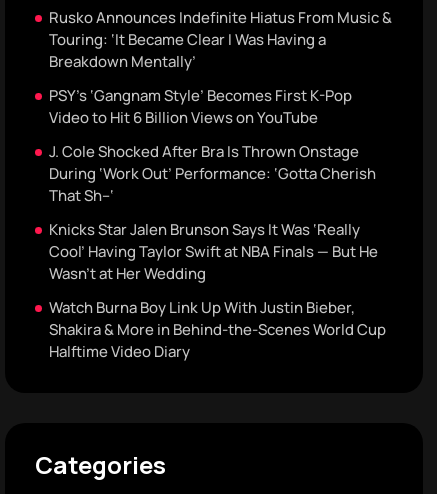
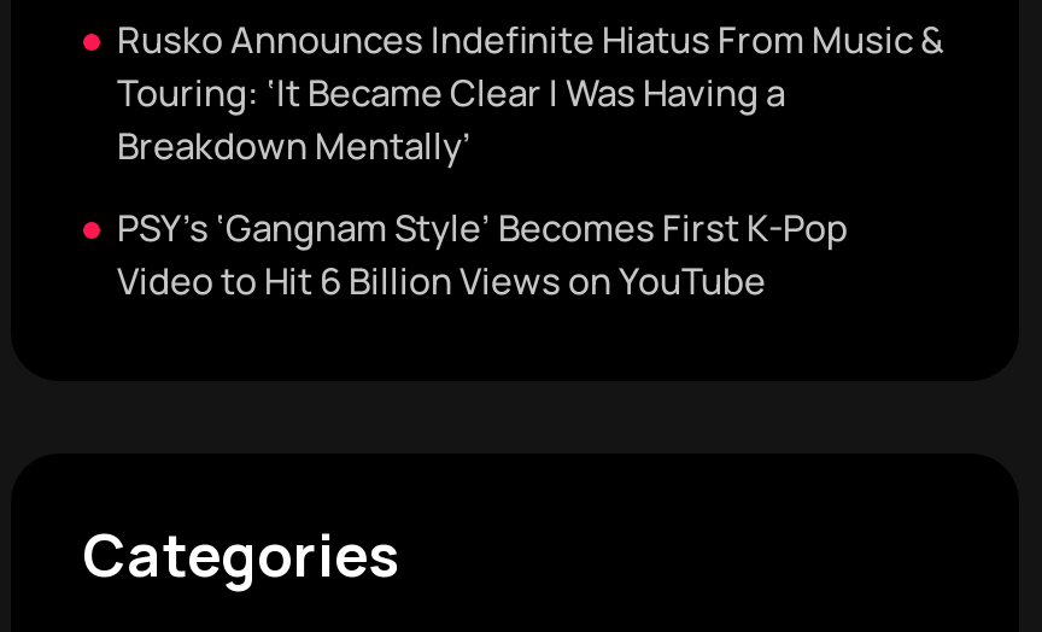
- J. Cole Shocked After Bra Is Thrown Onstage
- During ‘Work Out’ Performance: ‘Gotta Cherish
- That Sh–‘
- Knicks Star Jalen Brunson Says It Was ‘Really
- Cool’ Having Taylor Swift at NBA Finals — But He
- Wasn’t at Her Wedding
- Watch Burna Boy Link Up With Justin Bieber,
- Shakira & More in Behind-the-Scenes World Cup
- Halftime Video Diary
